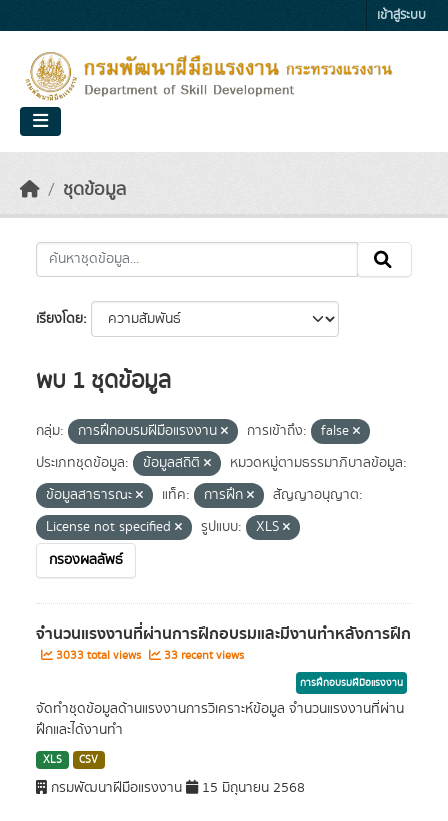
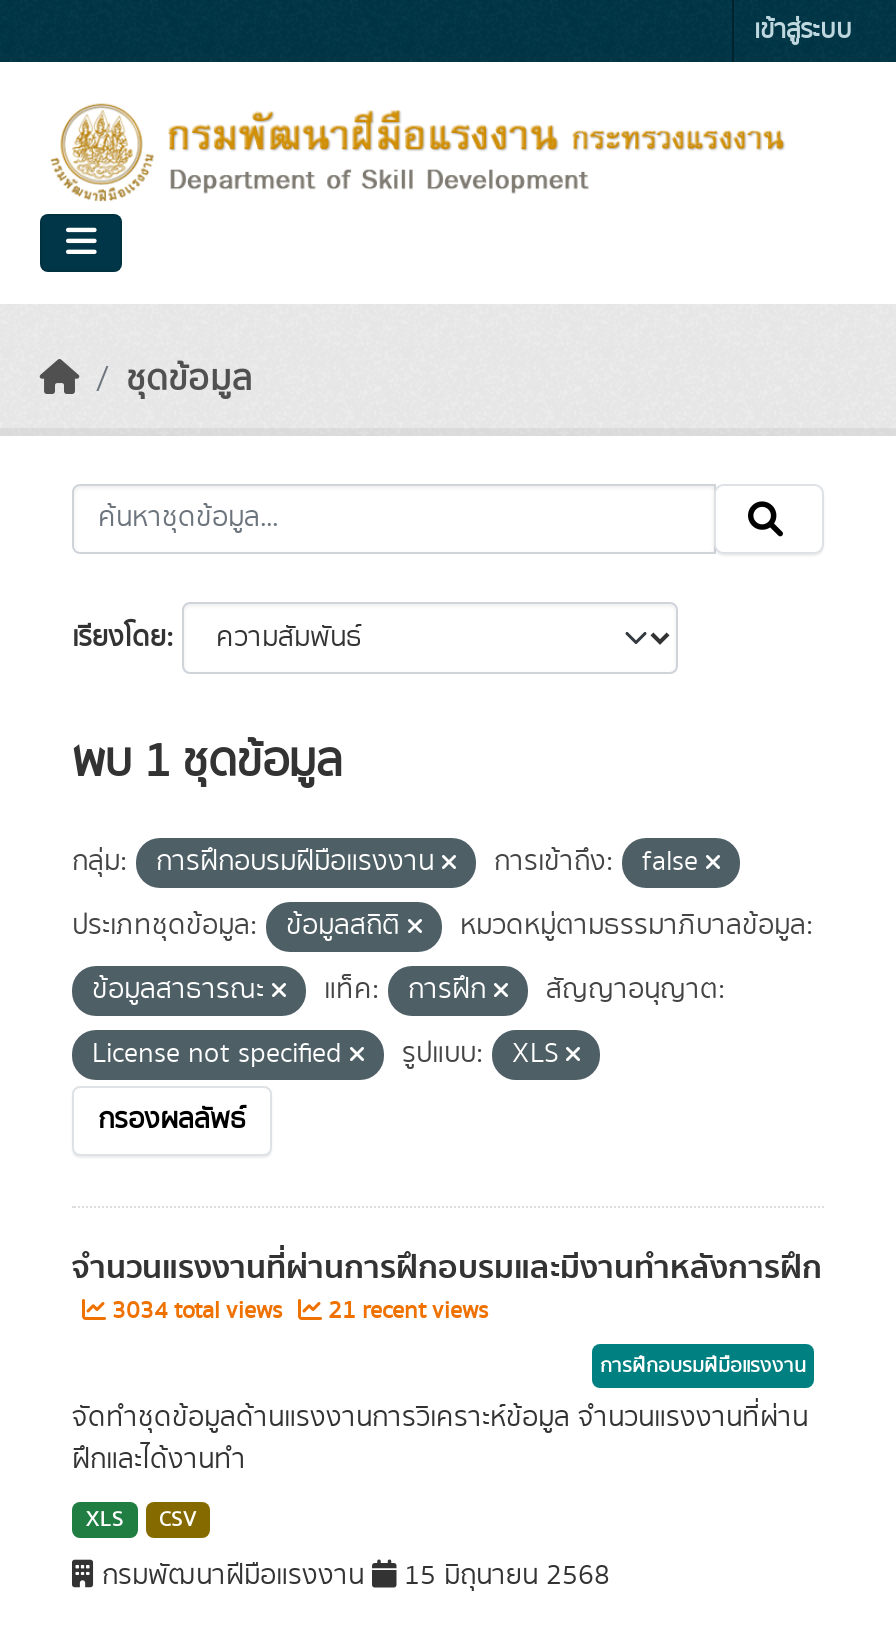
- 3033 total views
+ 3034 total views

- 33 recent views
+ 21 recent views
